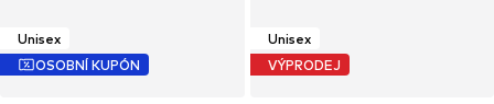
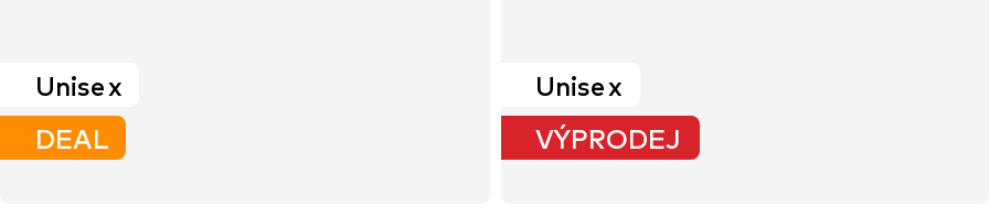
- OSOBNÍ KUPÓN
+ DEAL
